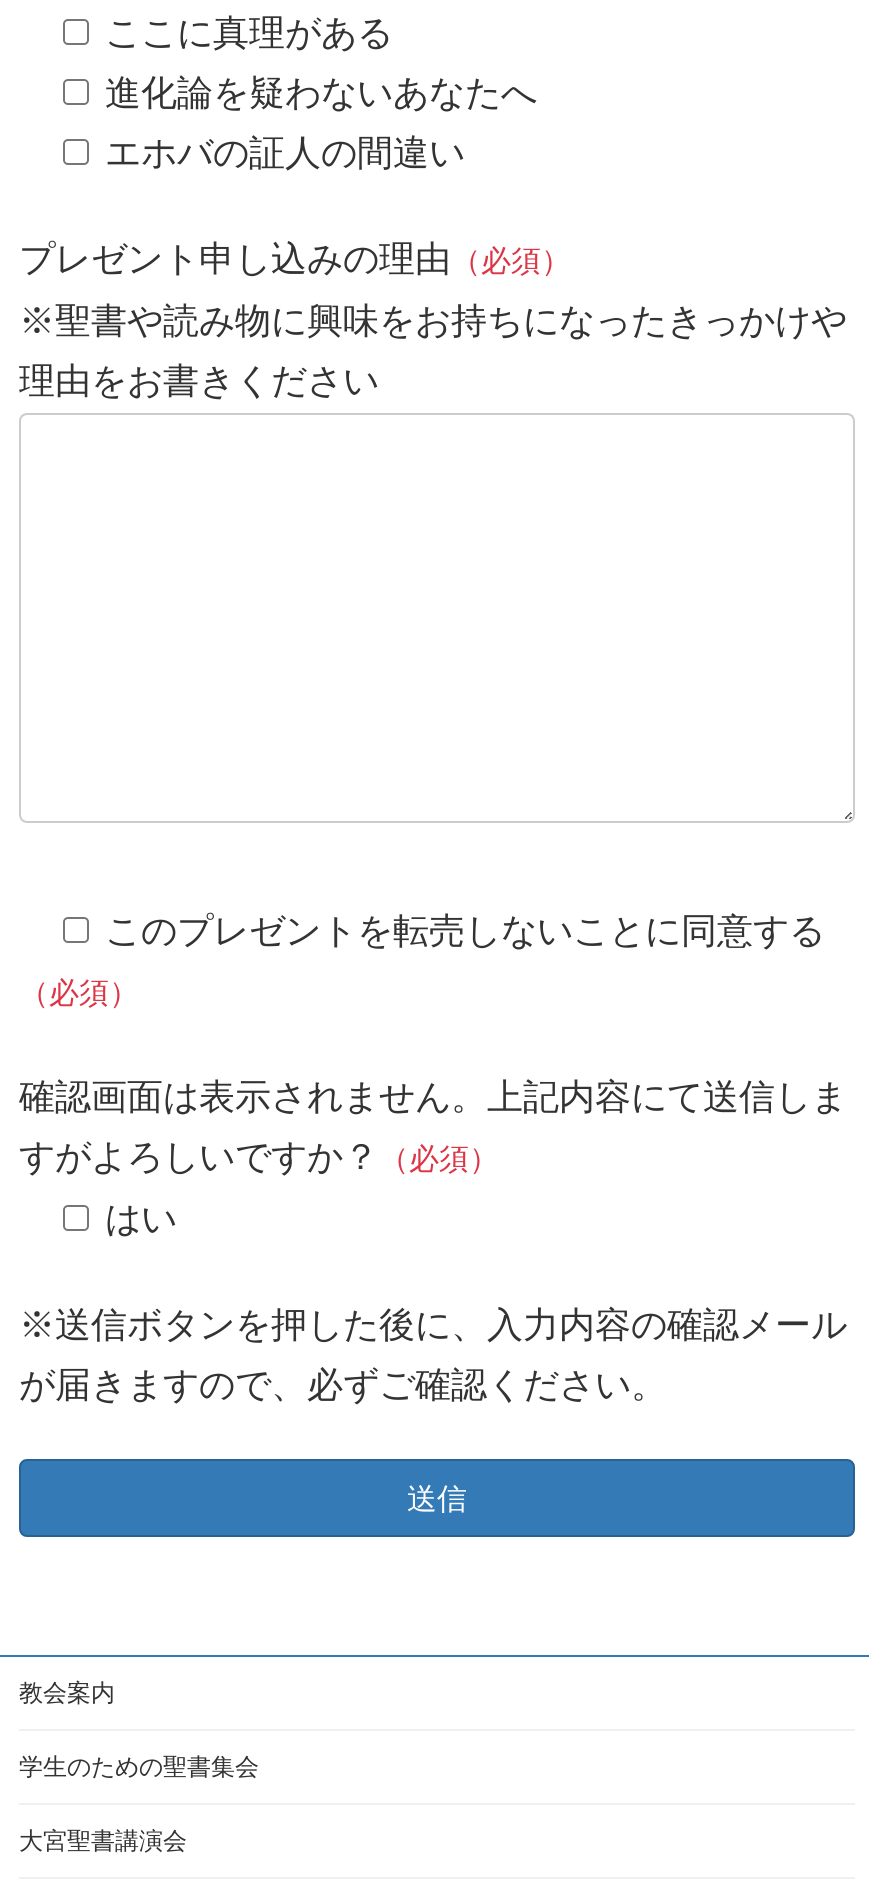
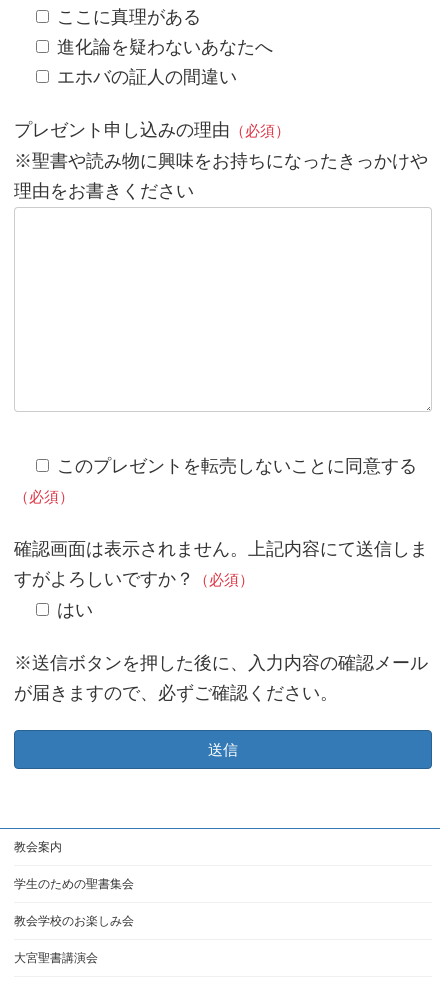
+ 教会学校のお楽しみ会
